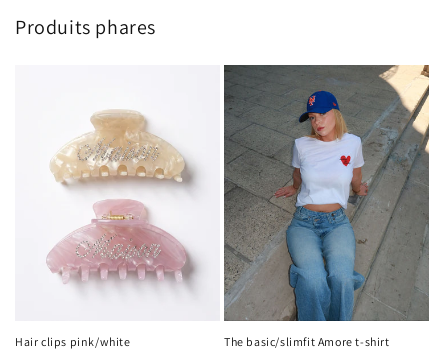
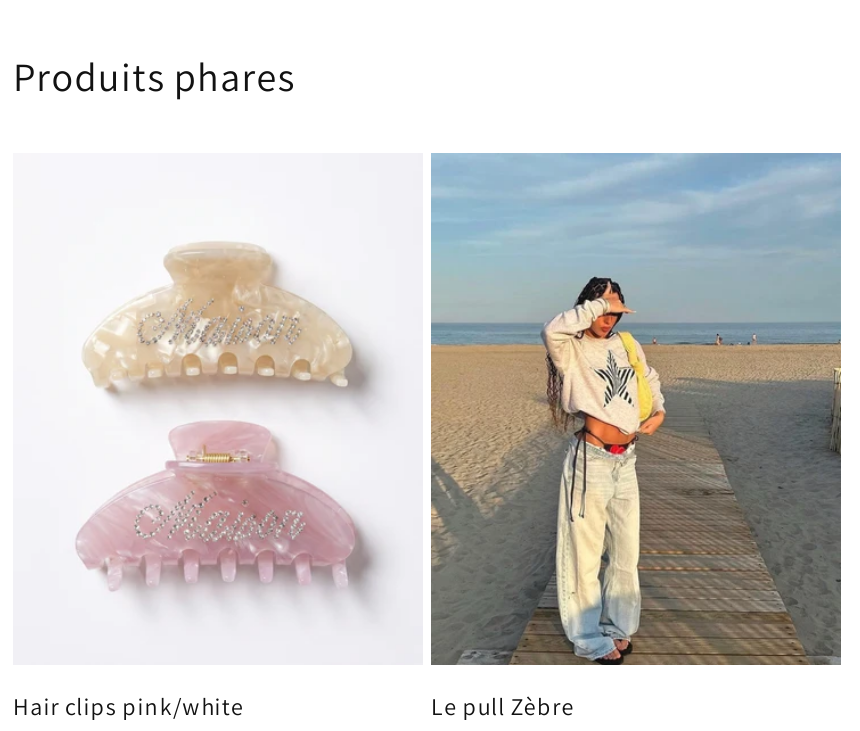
- [image]
- The basic/slimfit Amore t-shirt
+ [image]
+ Le pull Zèbre
